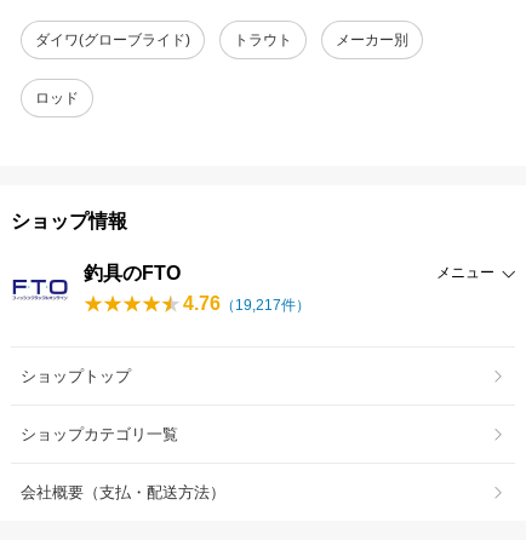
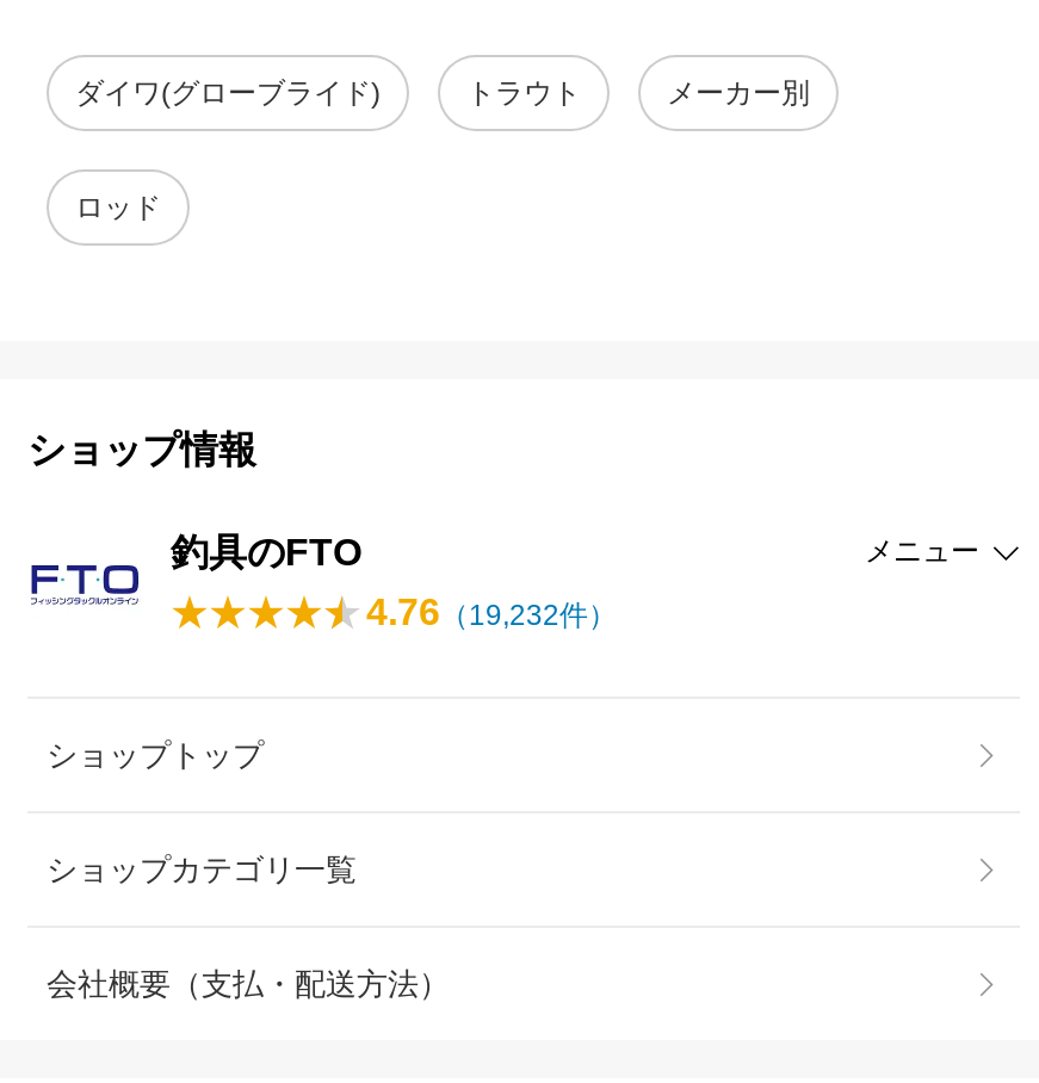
- 4.76（19,217件）
+ 4.76（19,232件）
